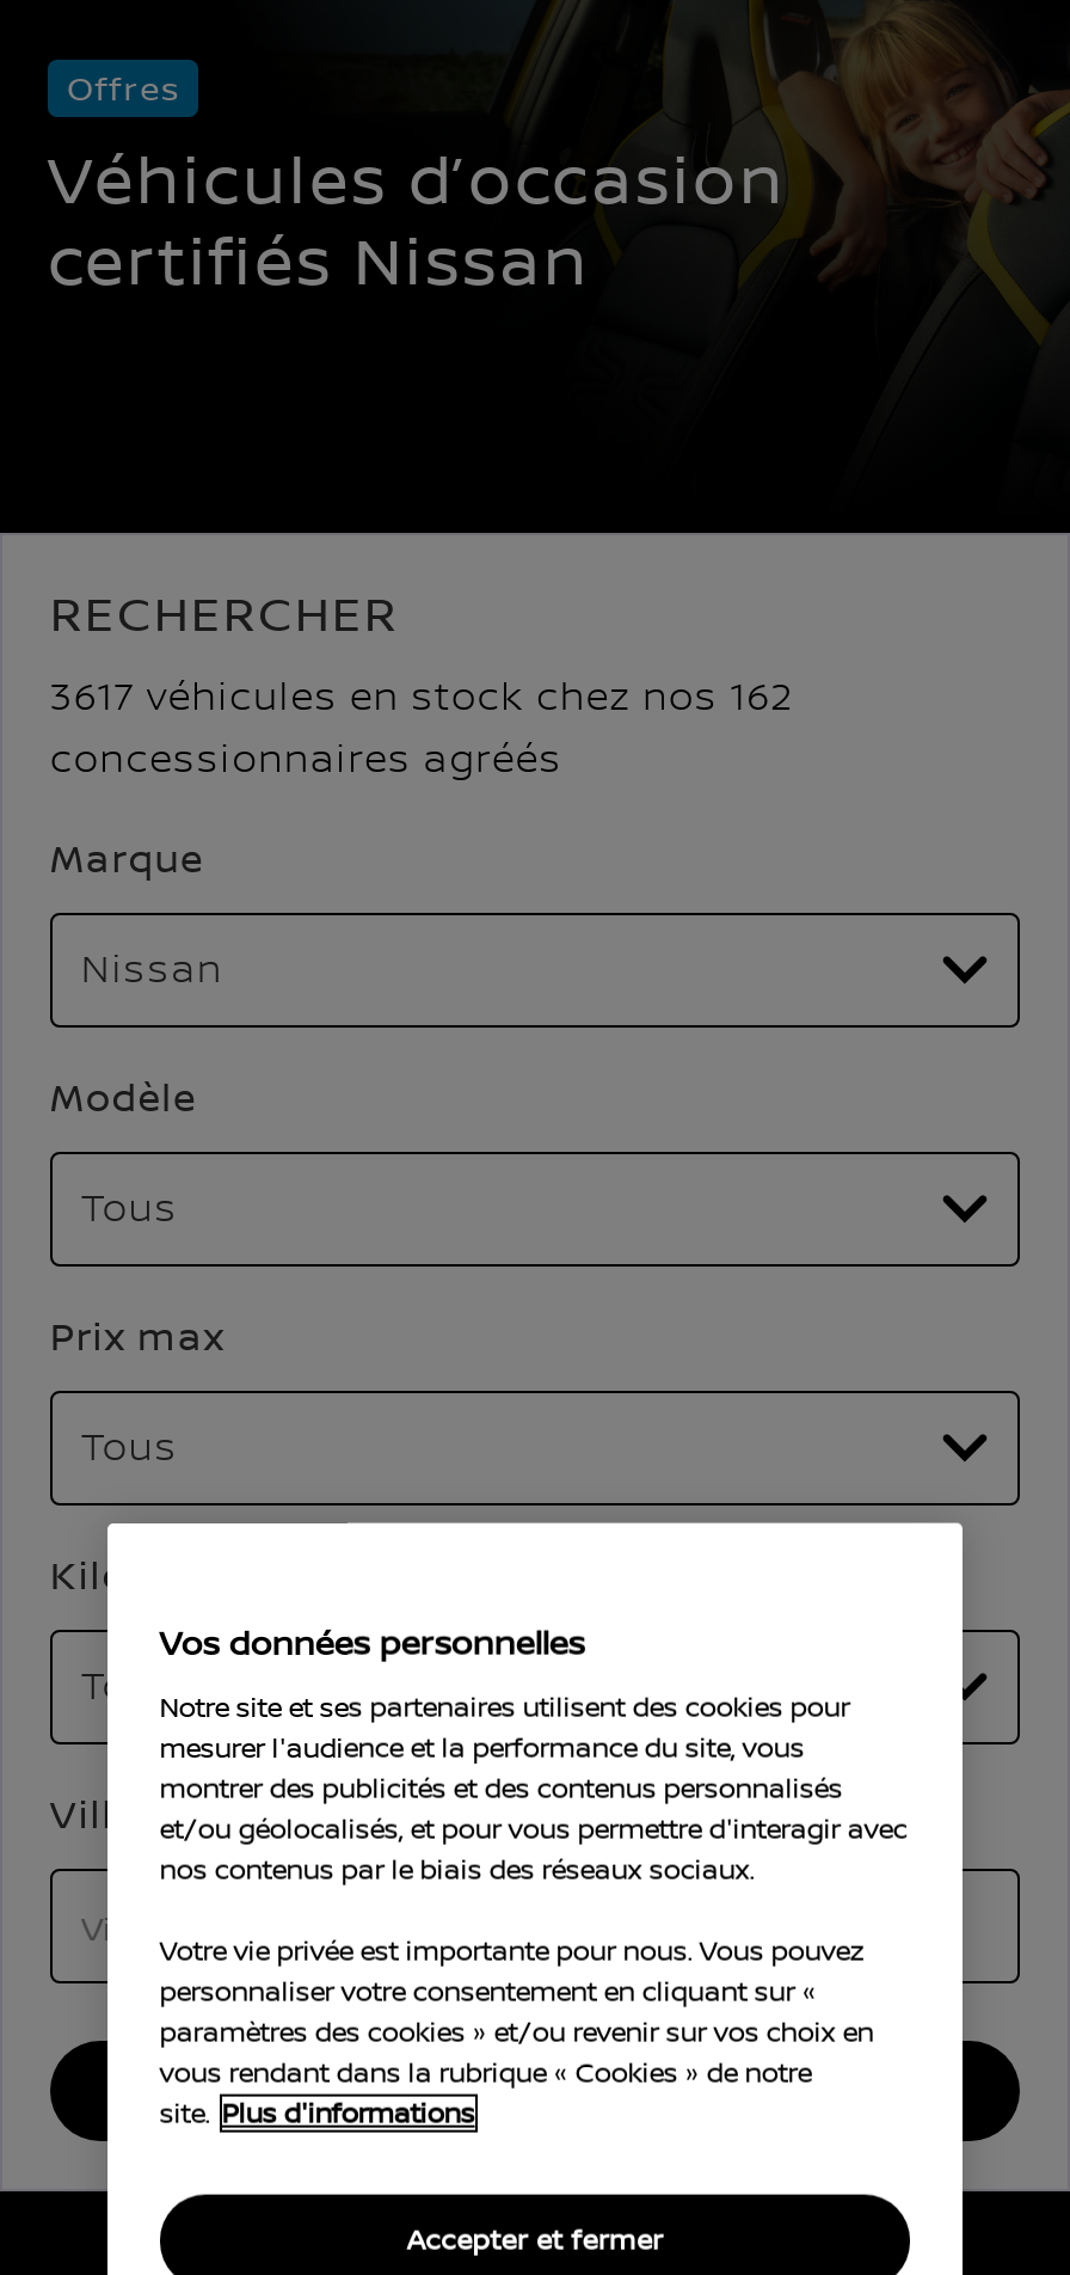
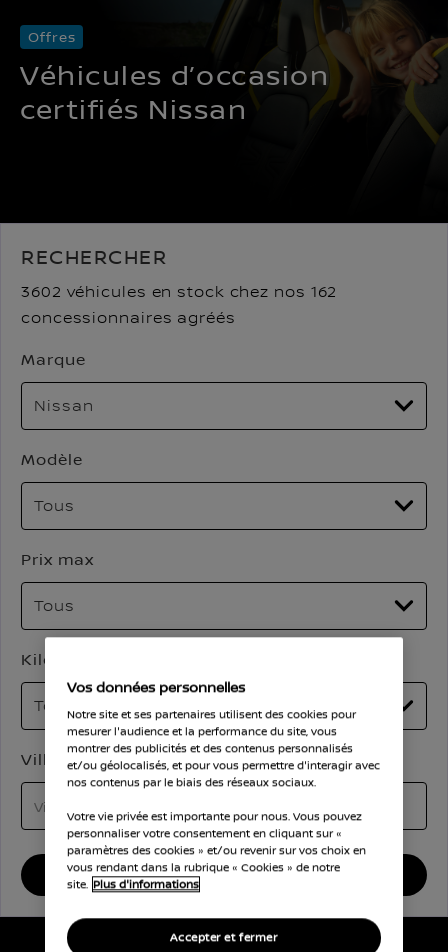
- 3617 véhicules en stock chez nos 162
+ 3602 véhicules en stock chez nos 162
